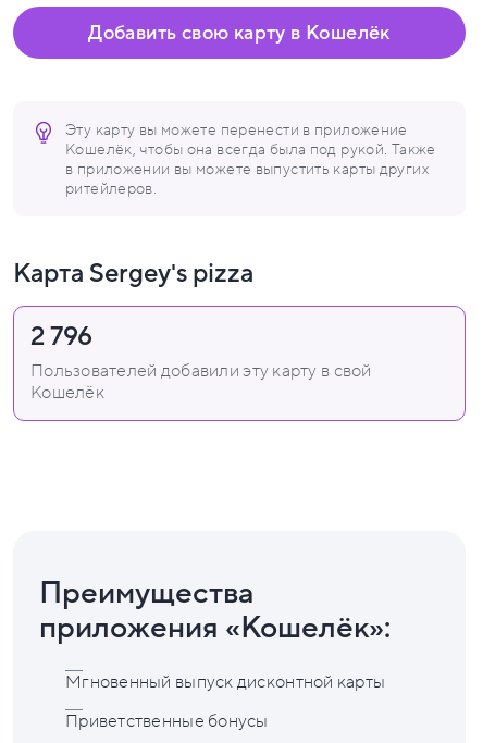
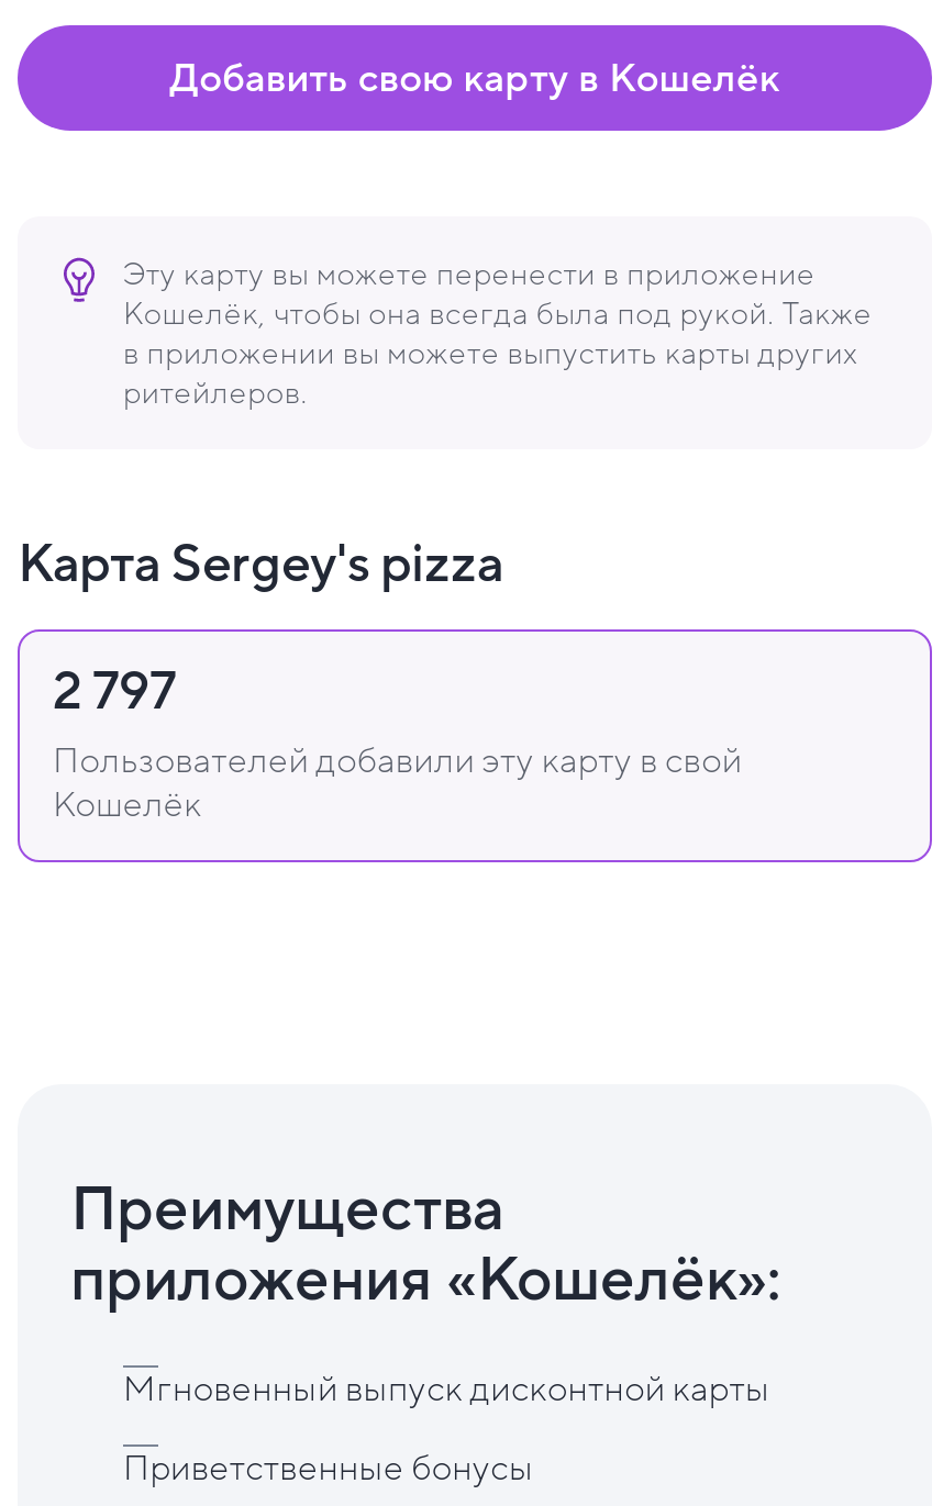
- 2 796
+ 2 797
